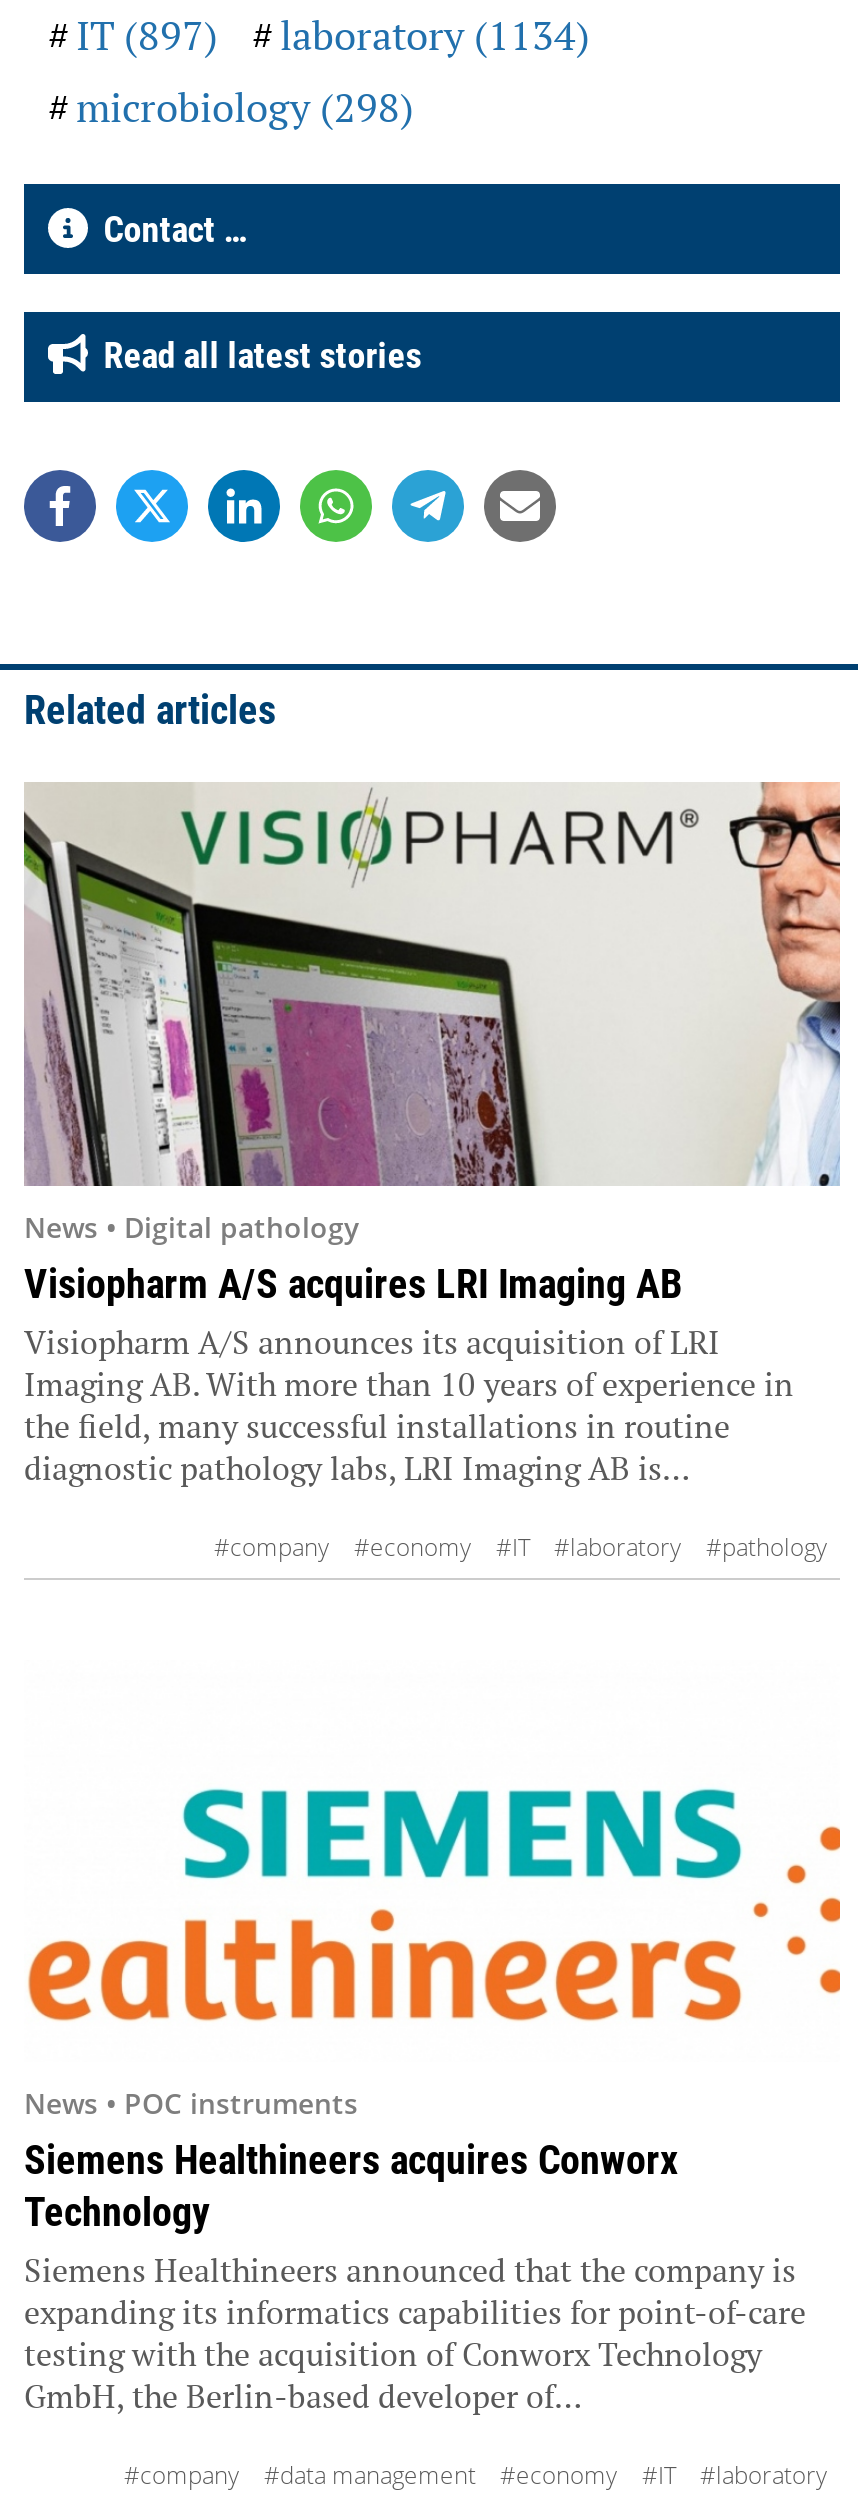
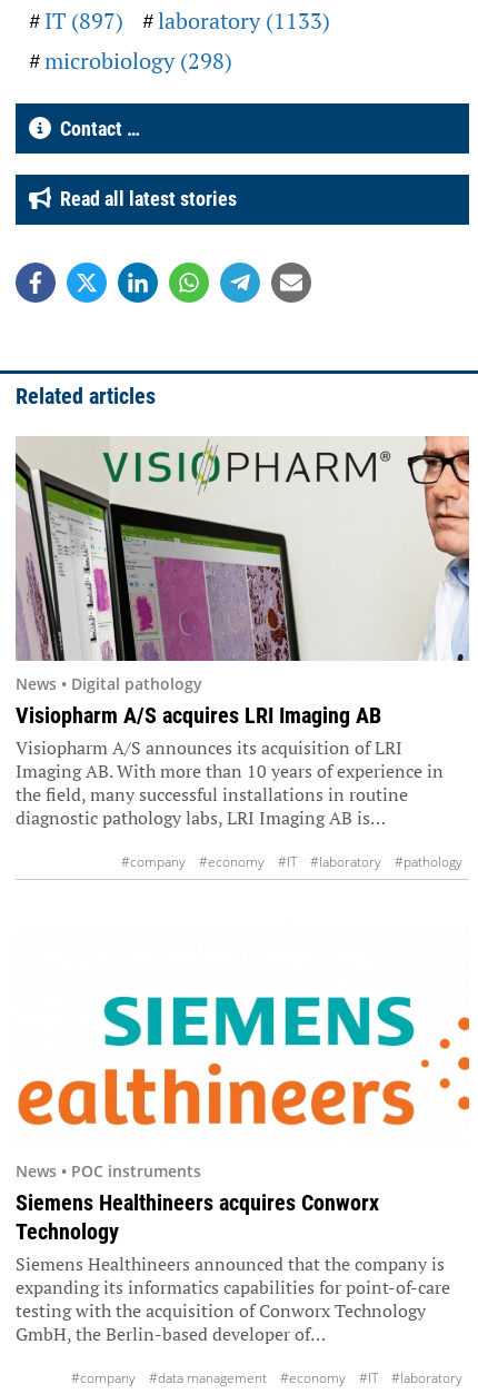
- IT (897) laboratory (1134)
+ IT (897) laboratory (1133)
